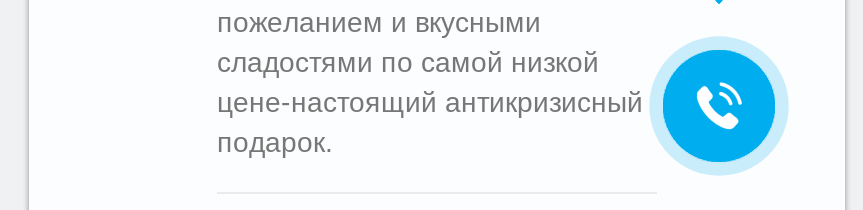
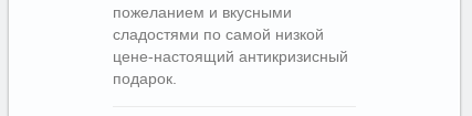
- [image]
